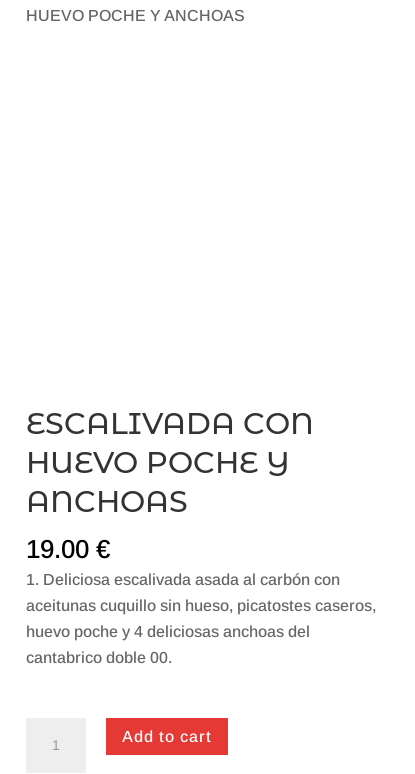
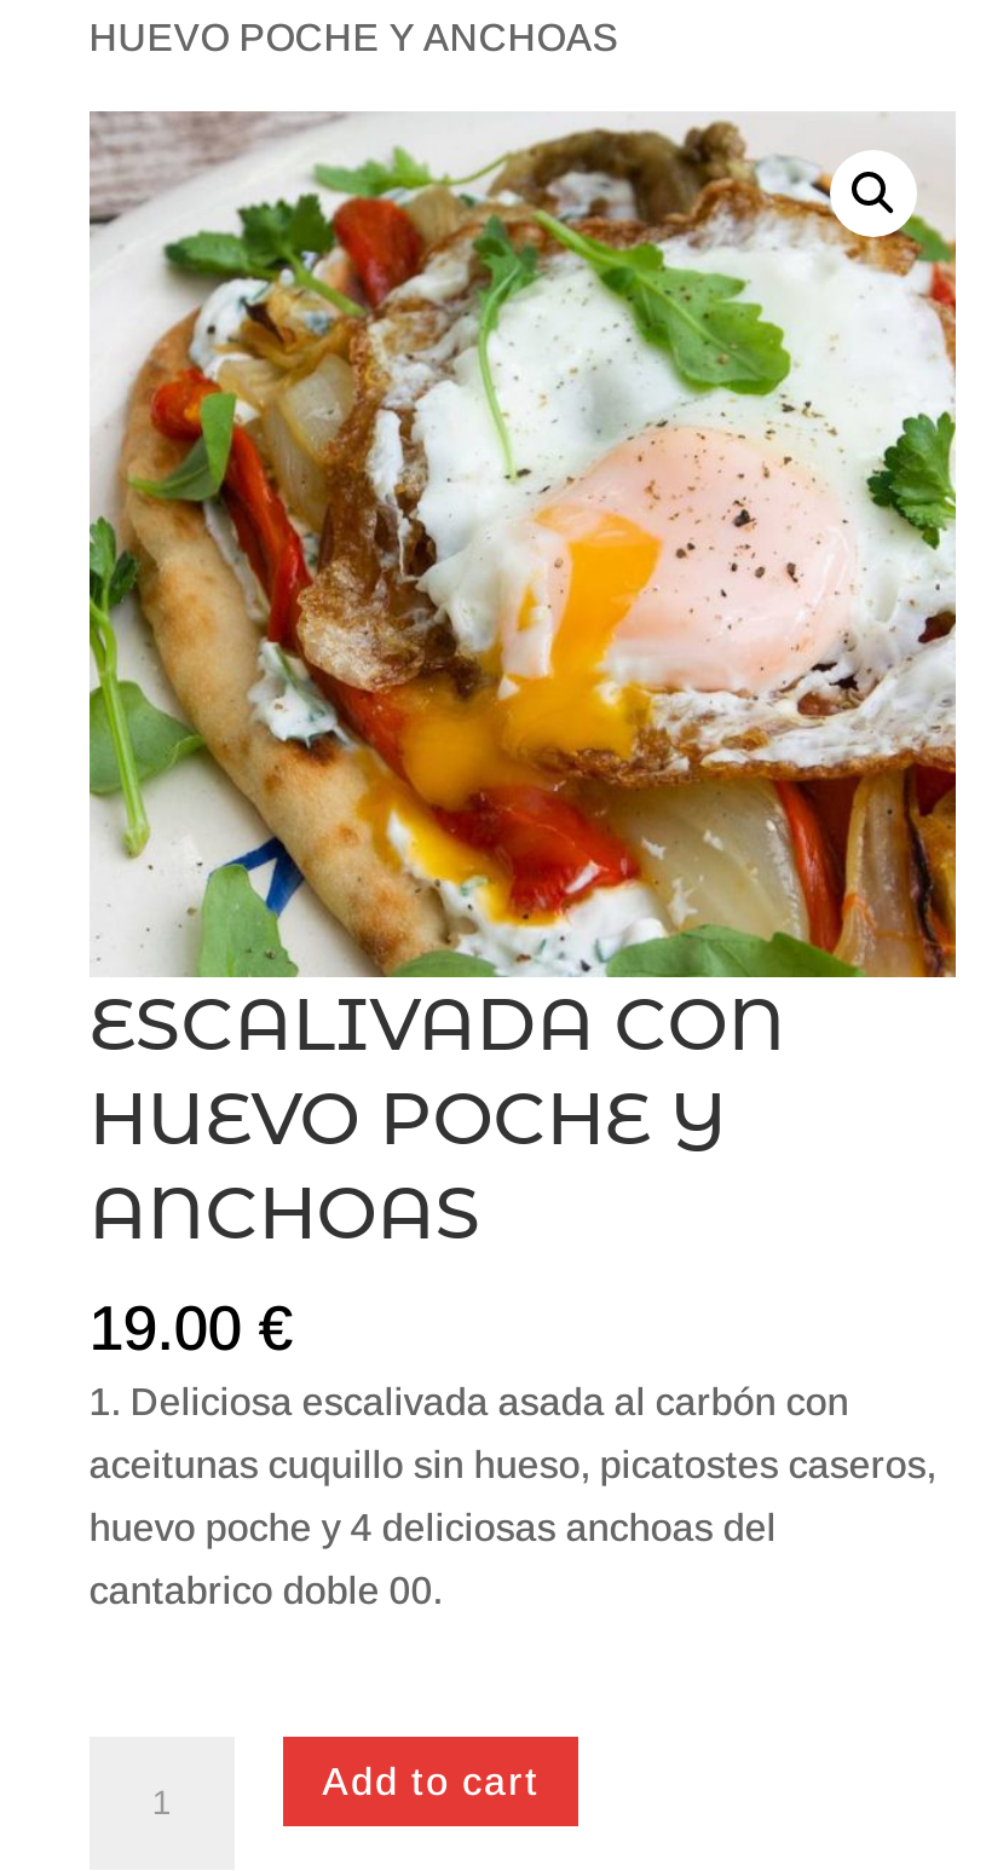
+ [image]
